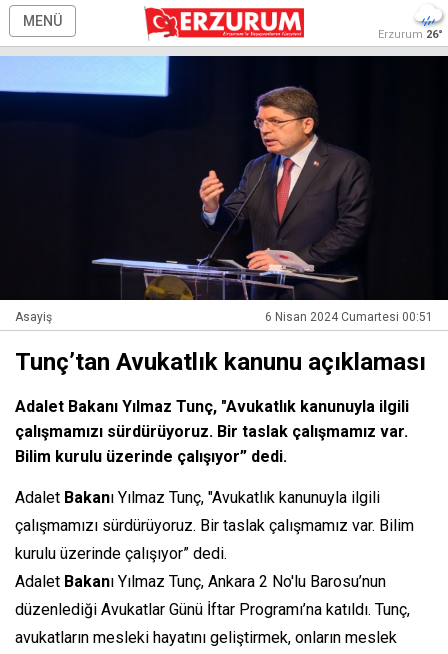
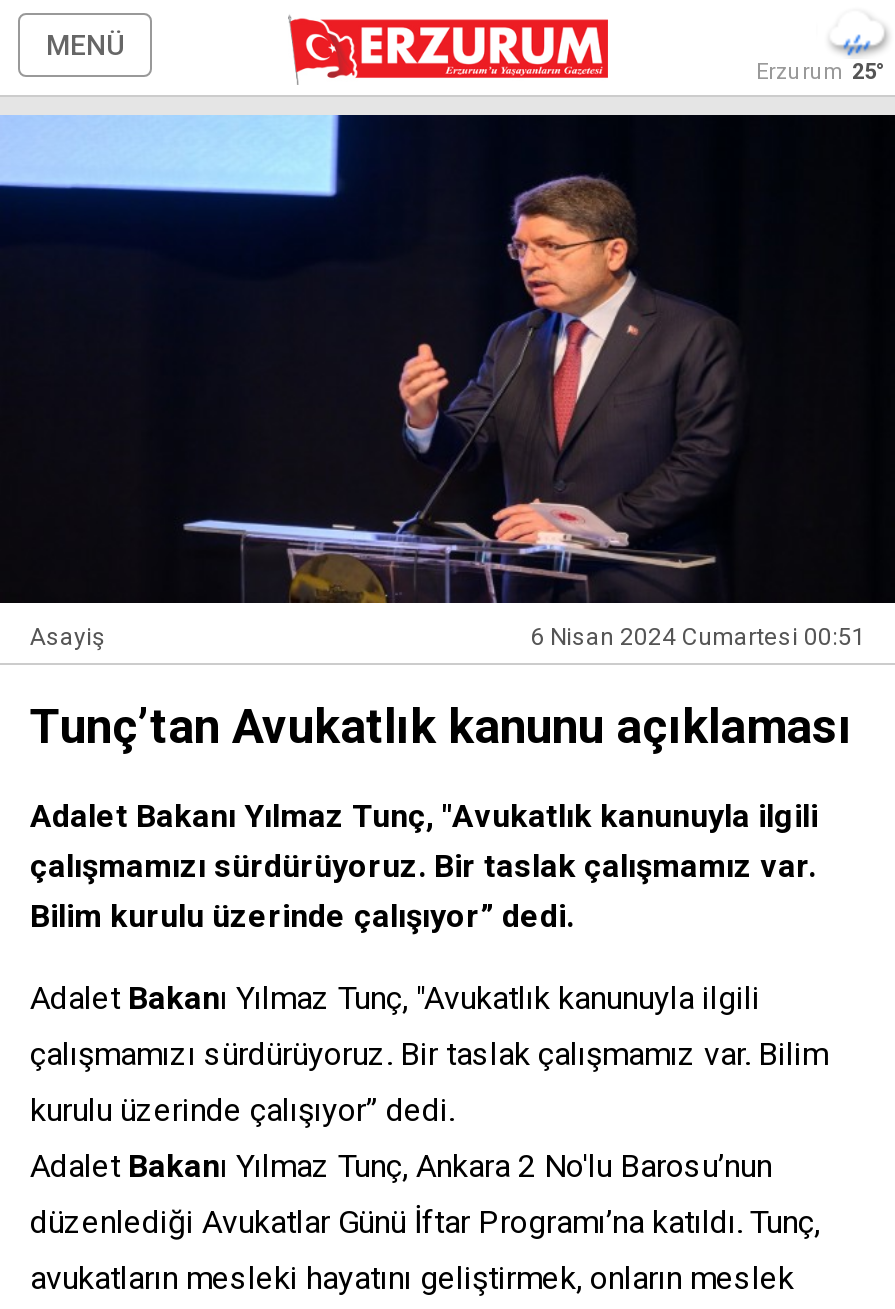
- Erzurum 26°
+ Erzurum 25°
